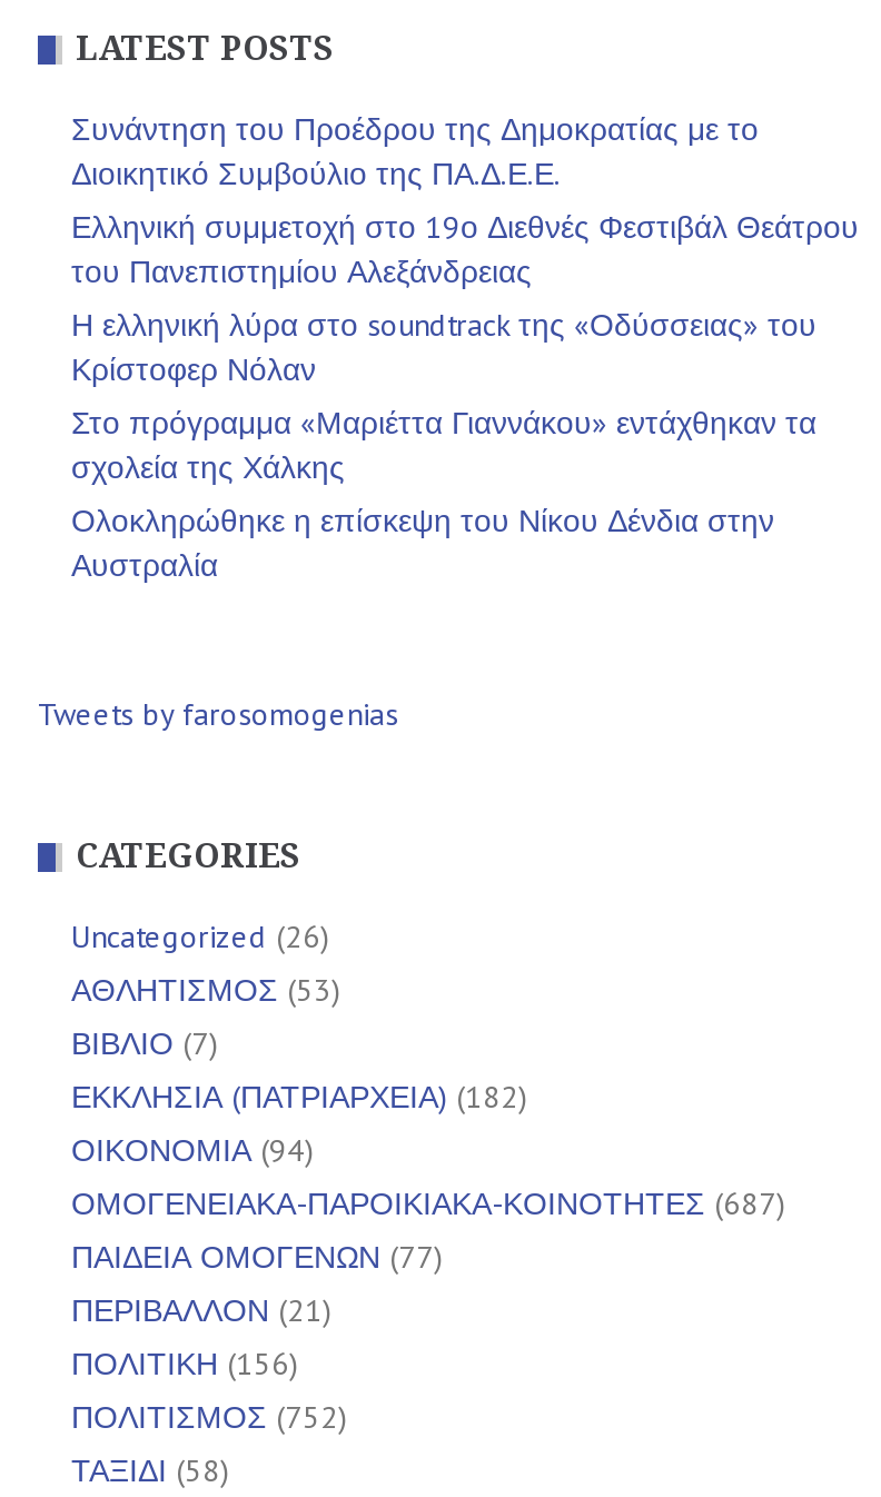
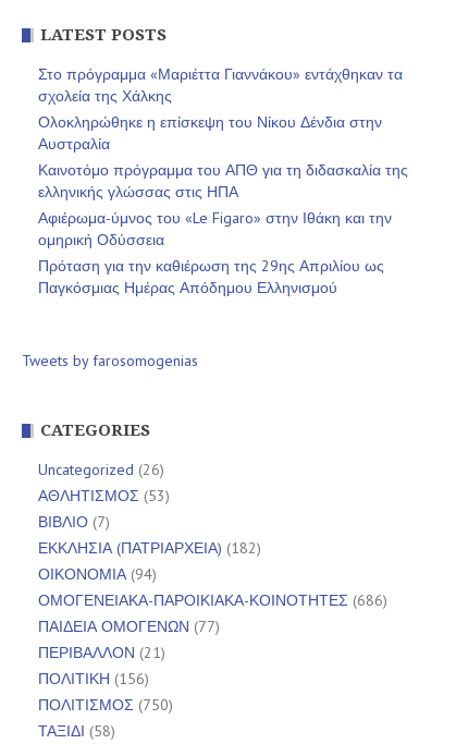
- Συνάντηση του Προέδρου της Δημοκρατίας με το
- Διοικητικό Συμβούλιο της ΠΑ.Δ.Ε.Ε.
- Ελληνική συμμετοχή στο 19ο Διεθνές Φεστιβάλ Θεάτρου
- του Πανεπιστημίου Αλεξάνδρειας
- Η ελληνική λύρα στο soundtrack της «Οδύσσειας» του
- Κρίστοφερ Νόλαν

moved up: Στο πρόγραμμα «Μαριέττα Γιαννάκου» εντάχθηκαν τα | σχολεία της Χάλκης | Ολοκληρώθηκε η επίσκεψη του Νίκου Δένδια στην | Αυστραλία

+ Καινοτόμο πρόγραμμα του ΑΠΘ για τη διδασκαλία της
+ ελληνικής γλώσσας στις ΗΠΑ
+ Αφιέρωμα-ύμνος του «Le Figaro» στην Ιθάκη και την
+ ομηρική Οδύσσεια
+ Πρόταση για την καθιέρωση της 29ης Απριλίου ως
+ Παγκόσμιας Ημέρας Απόδημου Ελληνισμού

- ΟΜΟΓΕΝΕΙΑΚΑ-ΠΑΡΟΙΚΙΑΚΑ-ΚΟΙΝΟΤΗΤΕΣ (687)
+ ΟΜΟΓΕΝΕΙΑΚΑ-ΠΑΡΟΙΚΙΑΚΑ-ΚΟΙΝΟΤΗΤΕΣ (686)

- ΠΟΛΙΤΙΣΜΟΣ (752)
+ ΠΟΛΙΤΙΣΜΟΣ (750)
